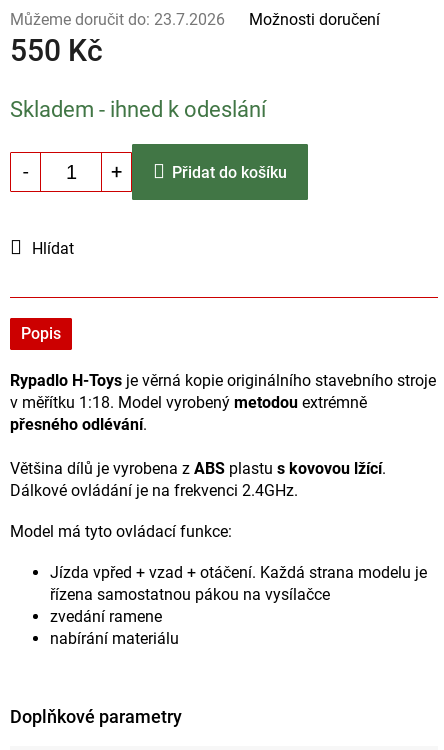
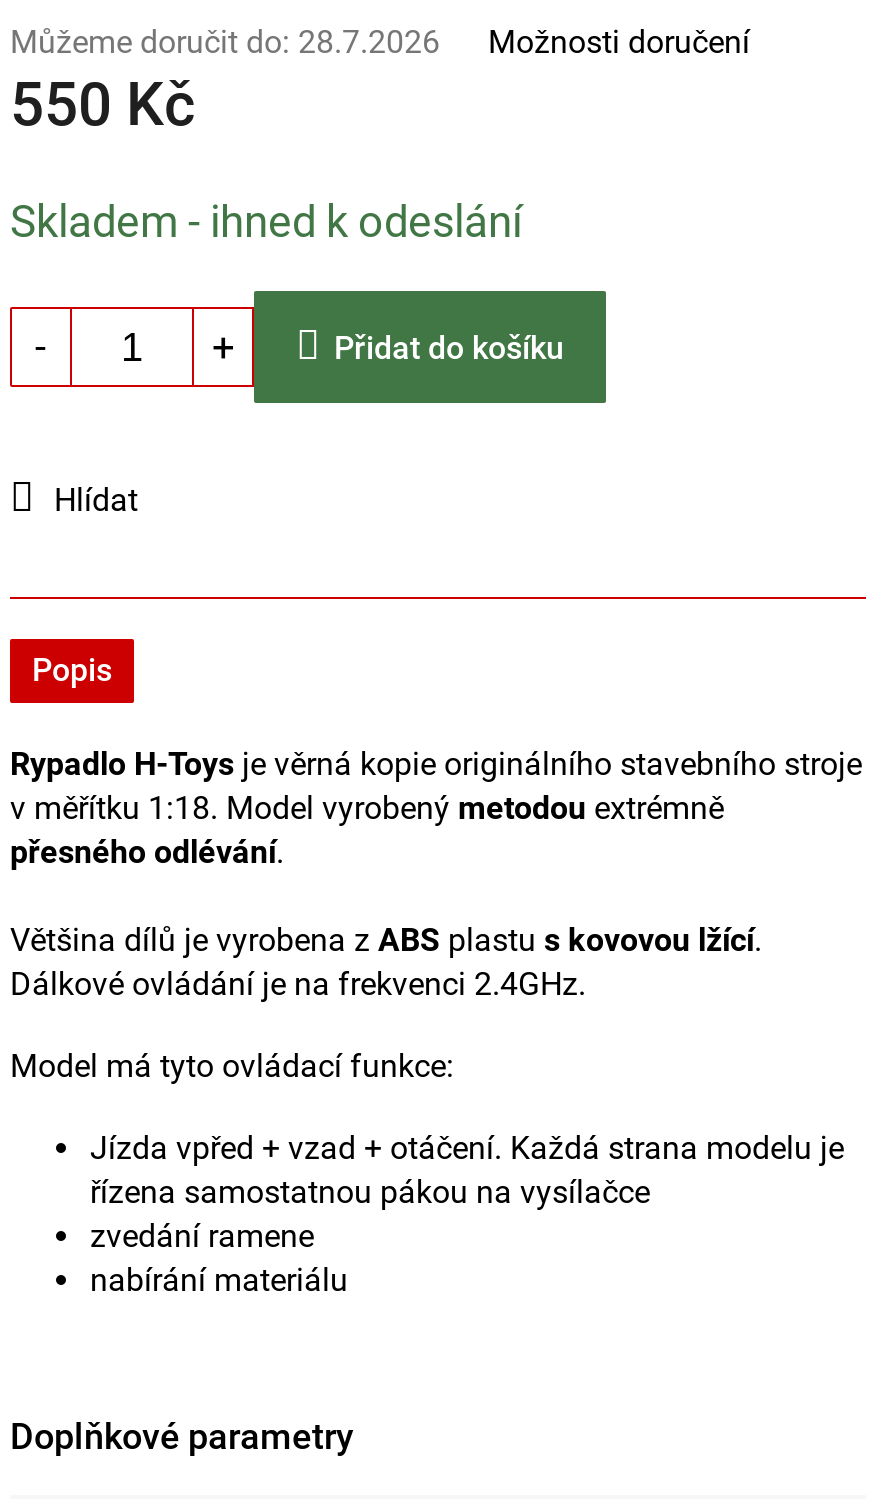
- Můžeme doručit do: 23.7.2026
+ Můžeme doručit do: 28.7.2026
